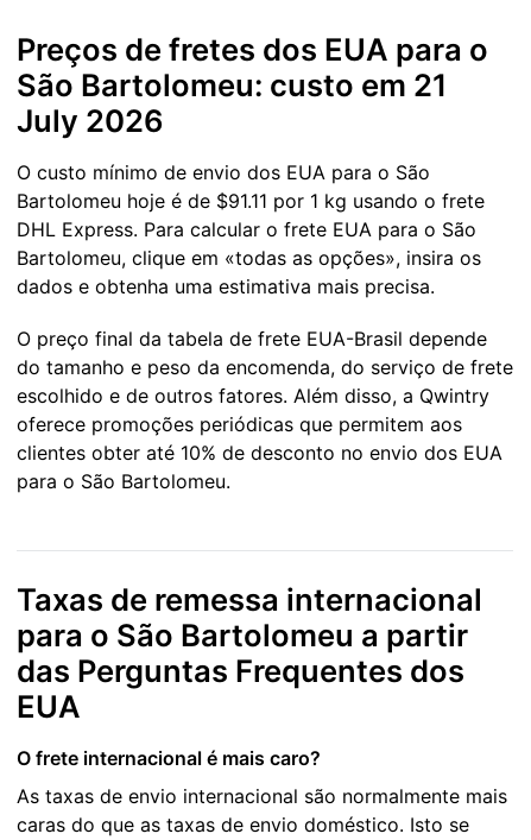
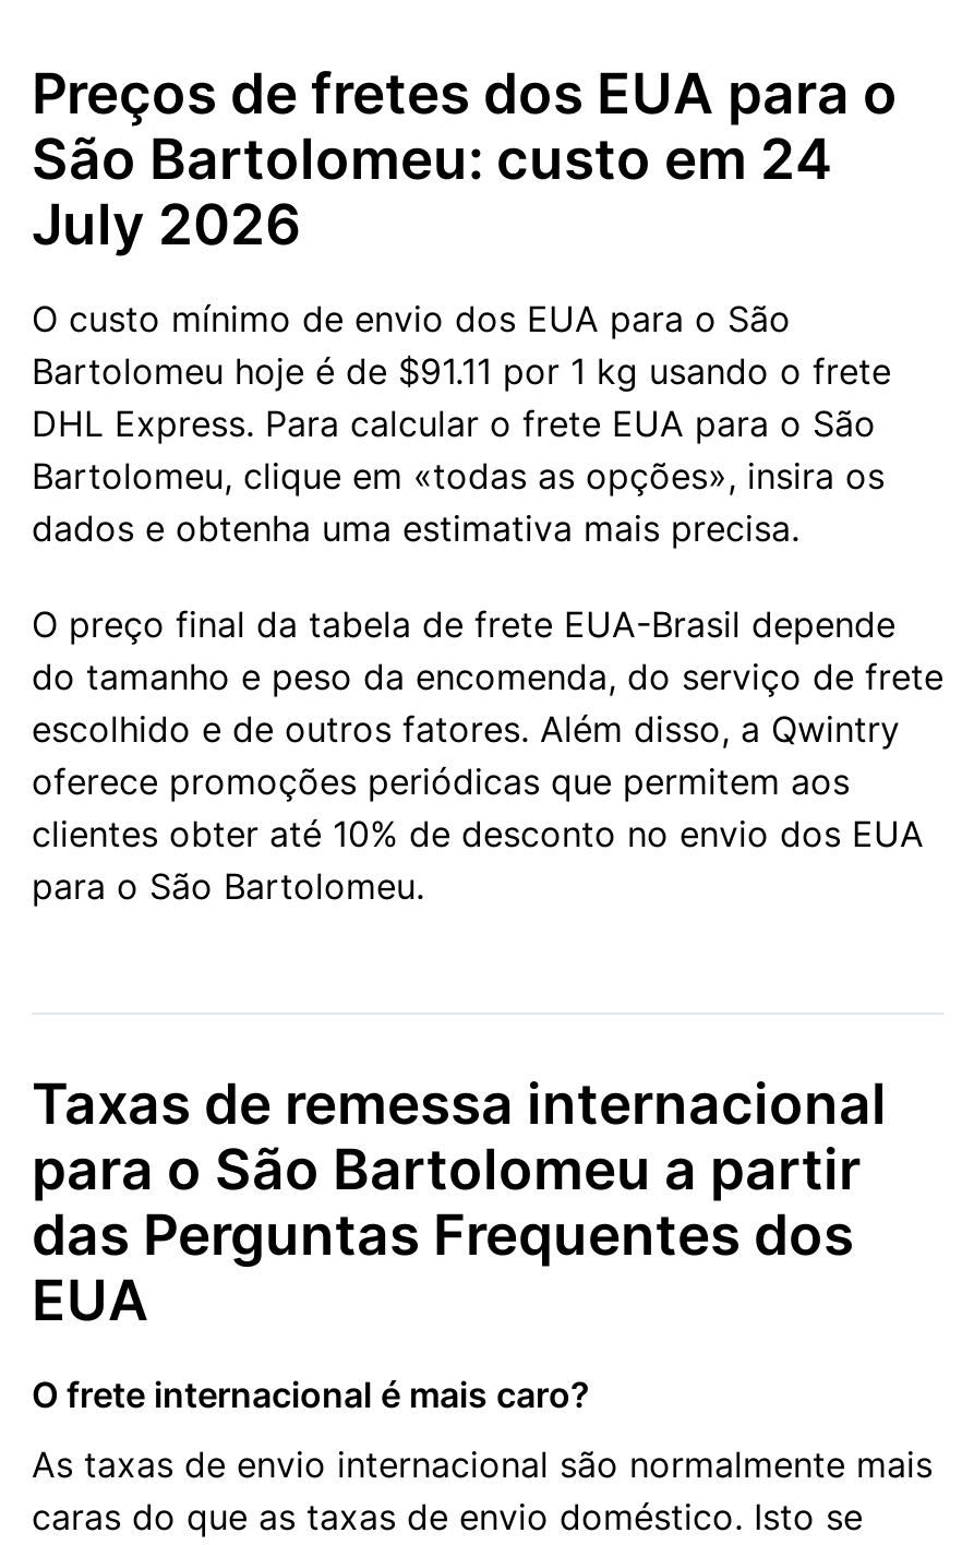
- São Bartolomeu: custo em 21
+ São Bartolomeu: custo em 24
